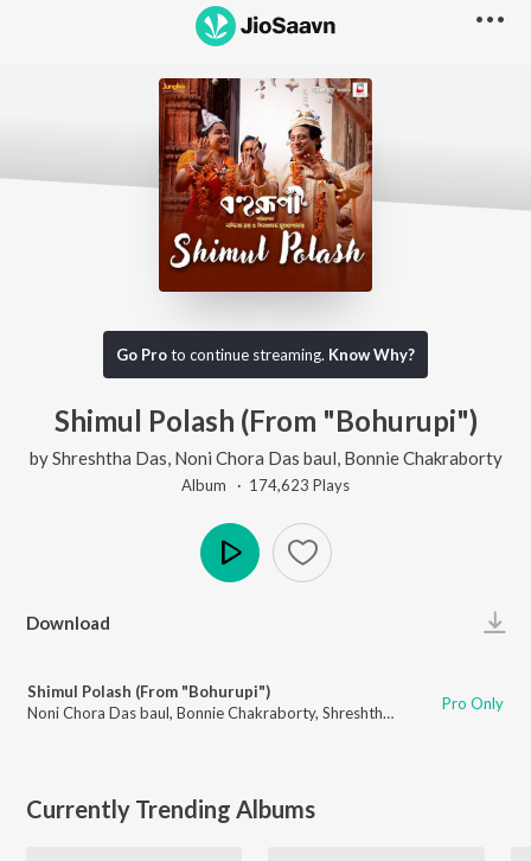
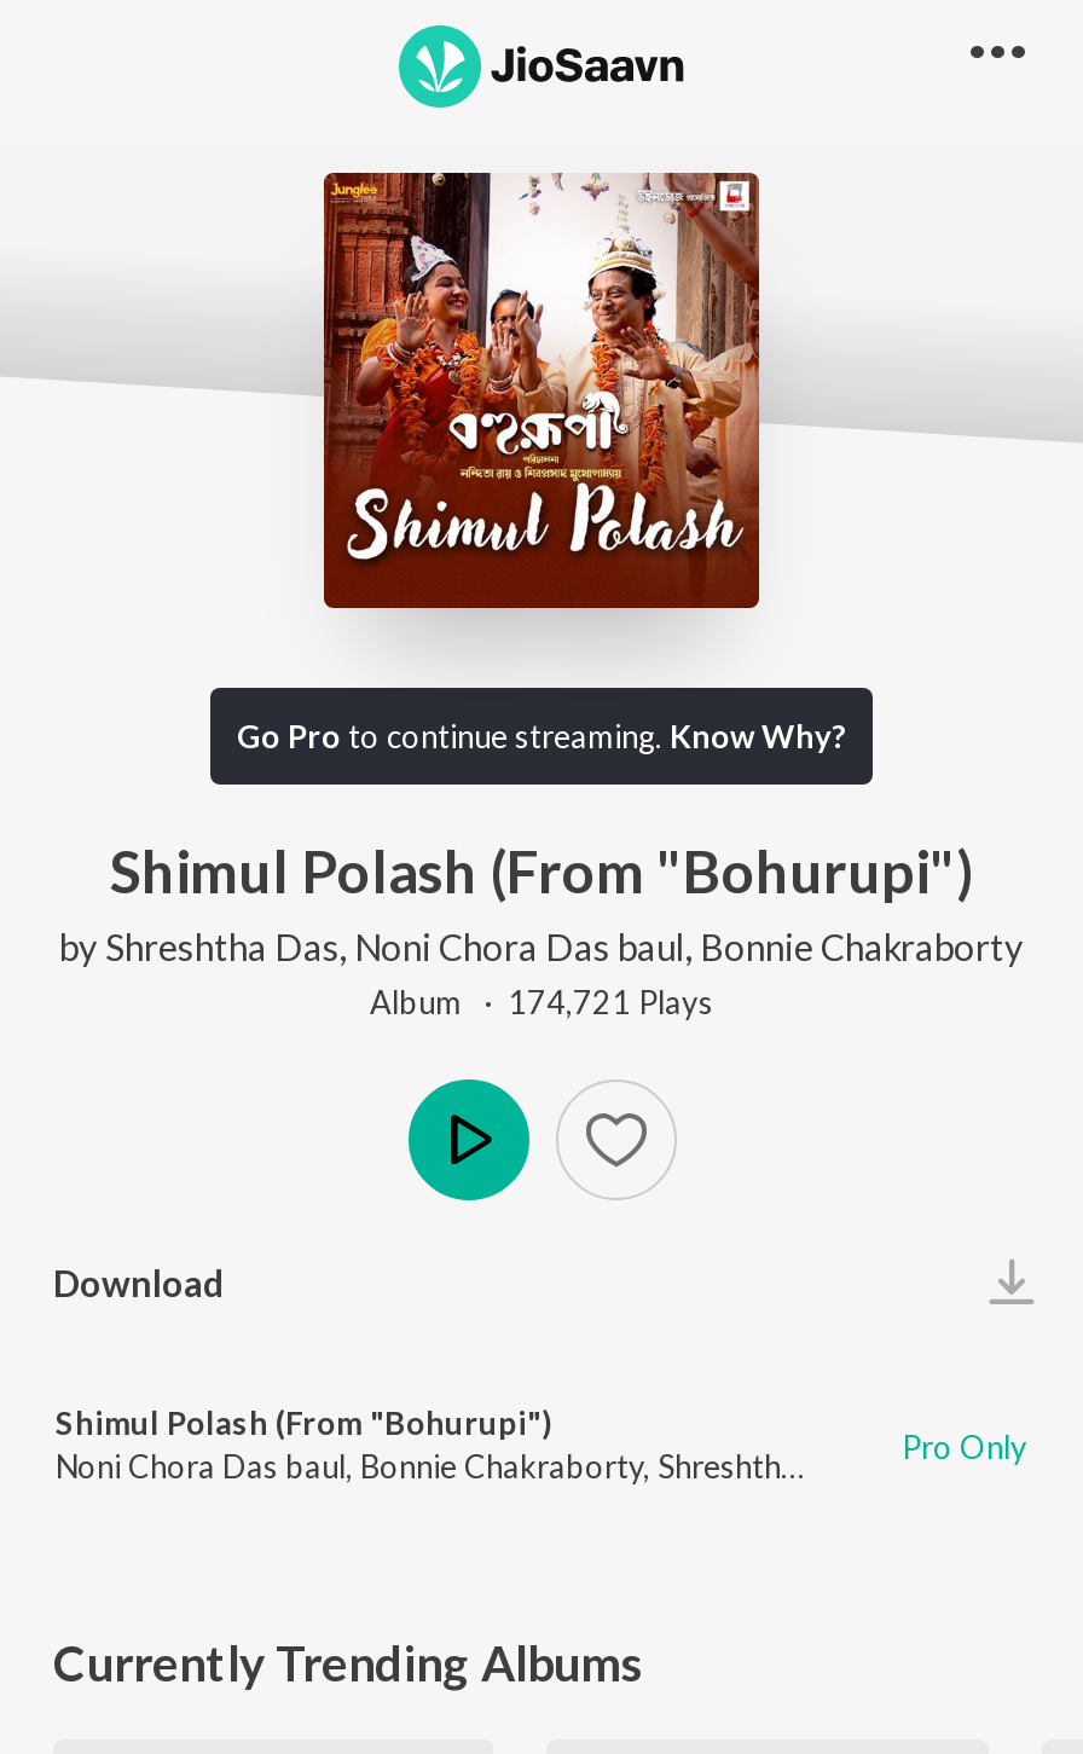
- Album · 174,623 Plays
+ Album · 174,721 Plays
